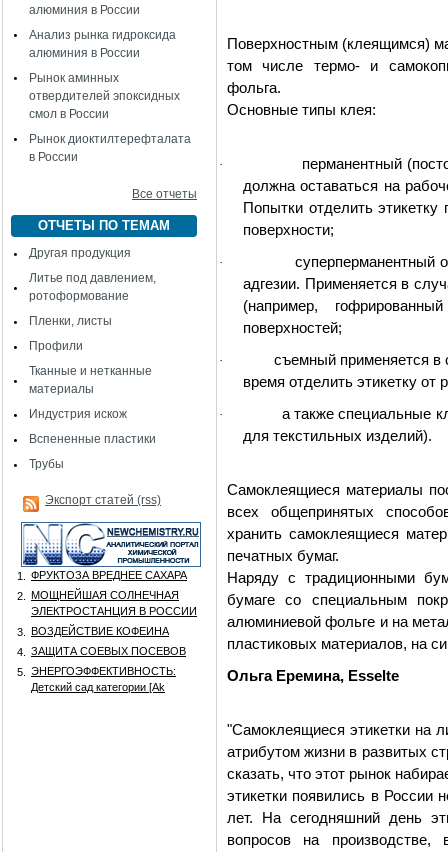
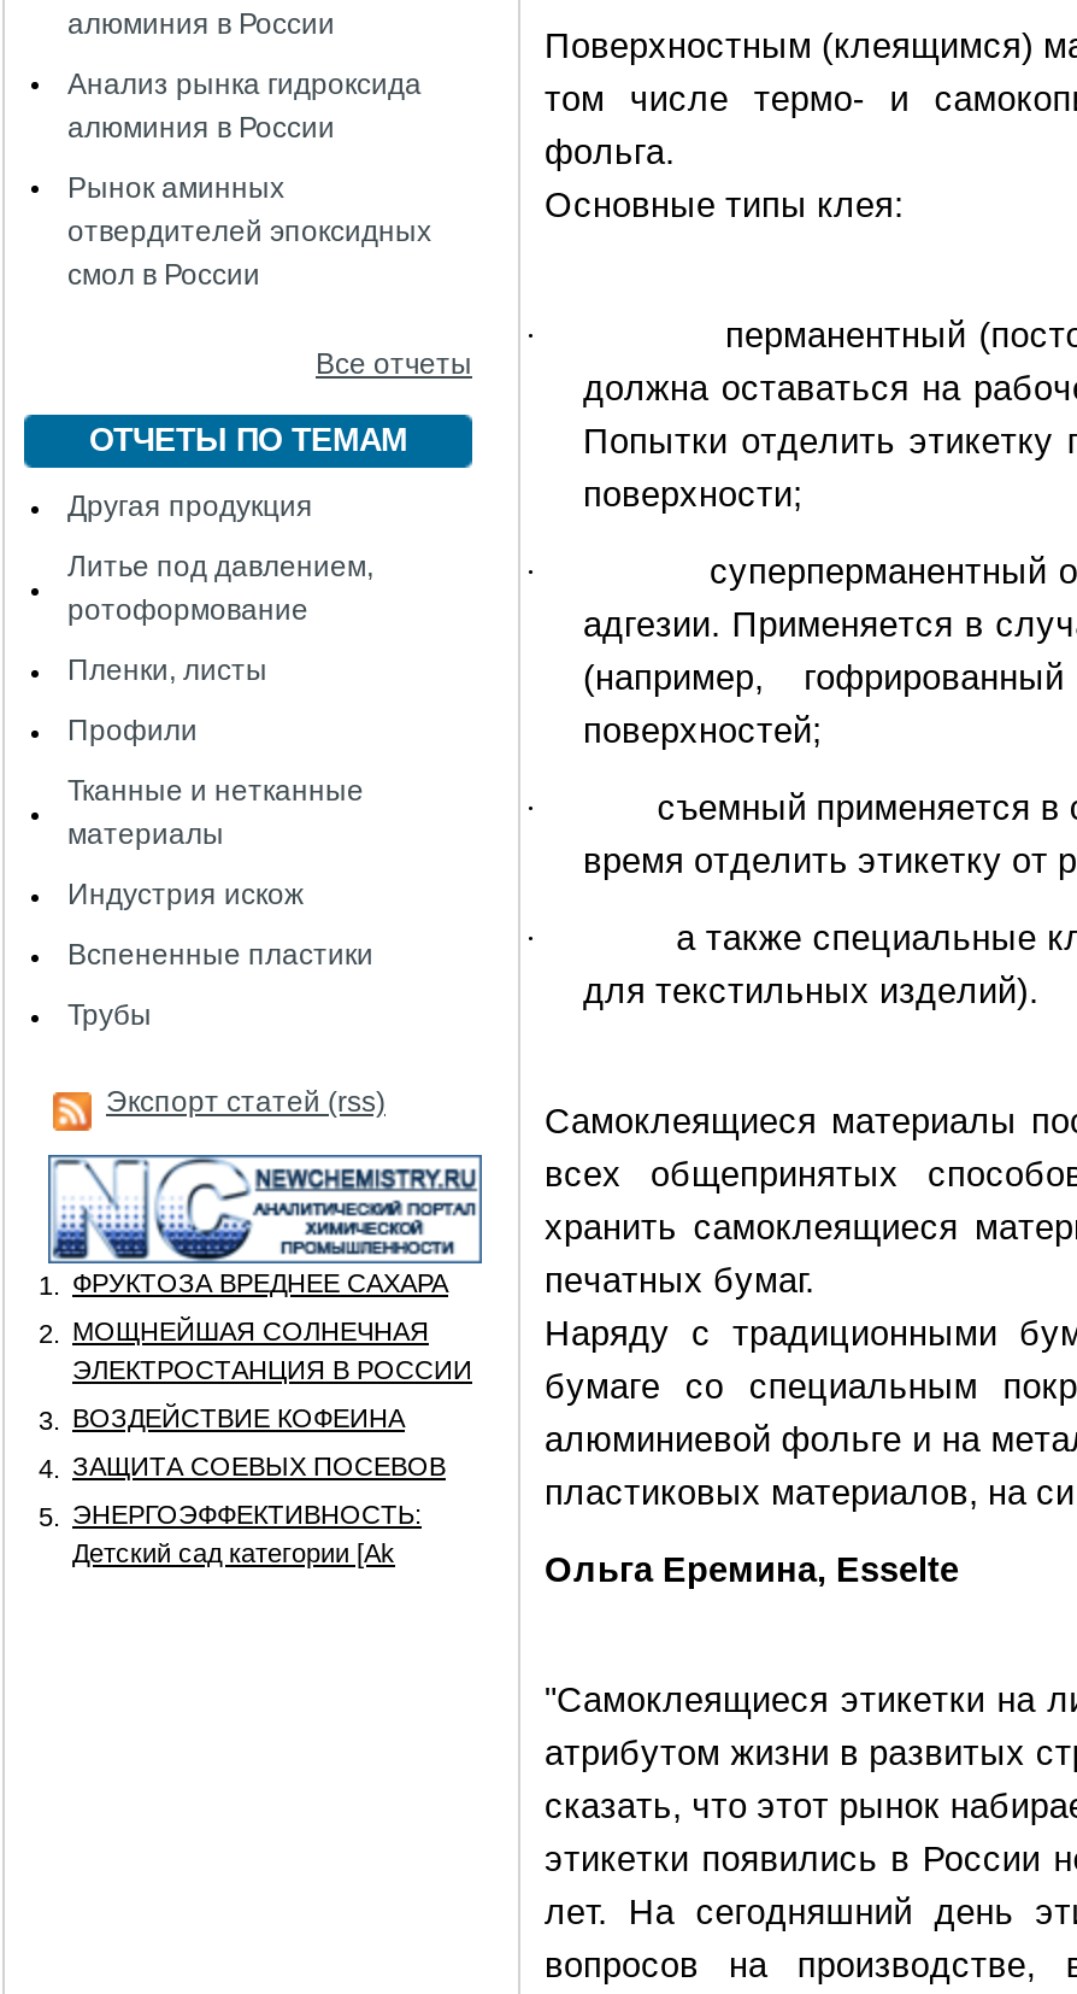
- Рынок диоктилтерефталата
- в России

moved up: Все отчеты | ОТЧЕТЫ ПО ТЕМАМ | Другая продукция | ... | 5. ЭНЕРГОЭФФЕКТИВНОСТЬ: | Детский сад категории [Аk
